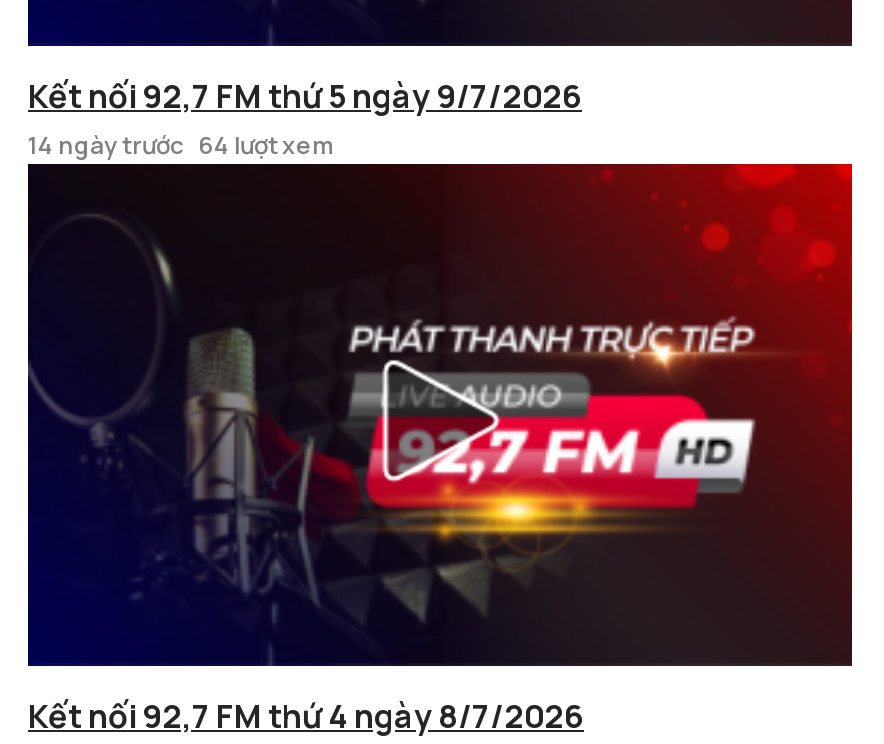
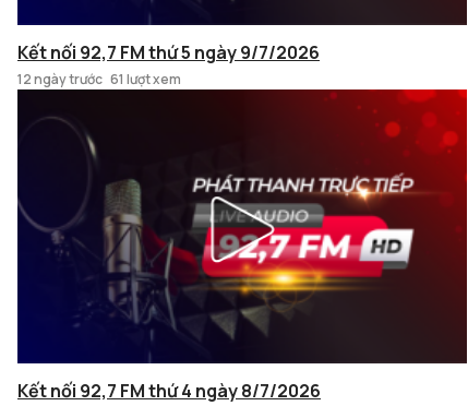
- 14 ngày trước 64 lượt xem
+ 12 ngày trước 61 lượt xem
